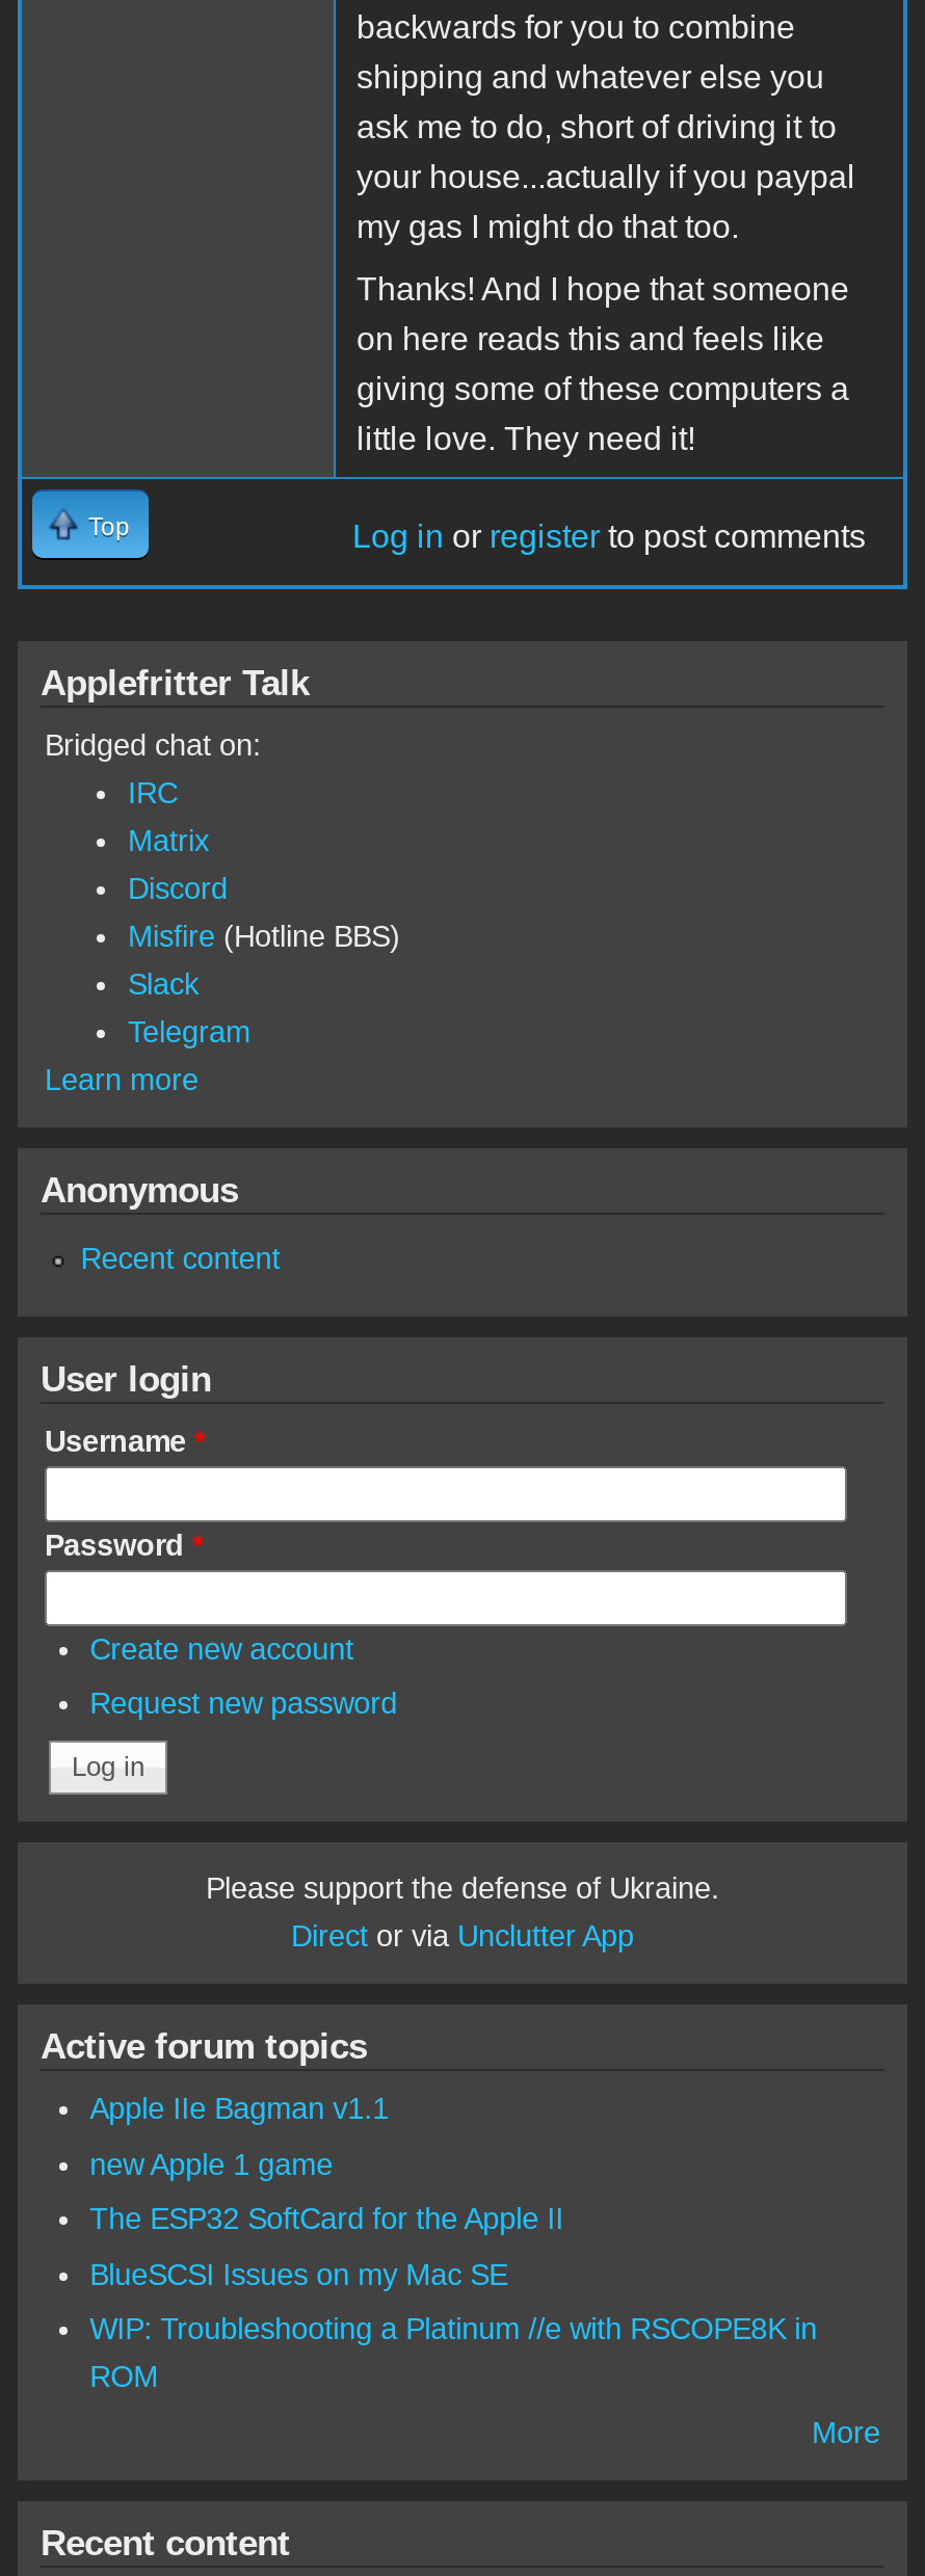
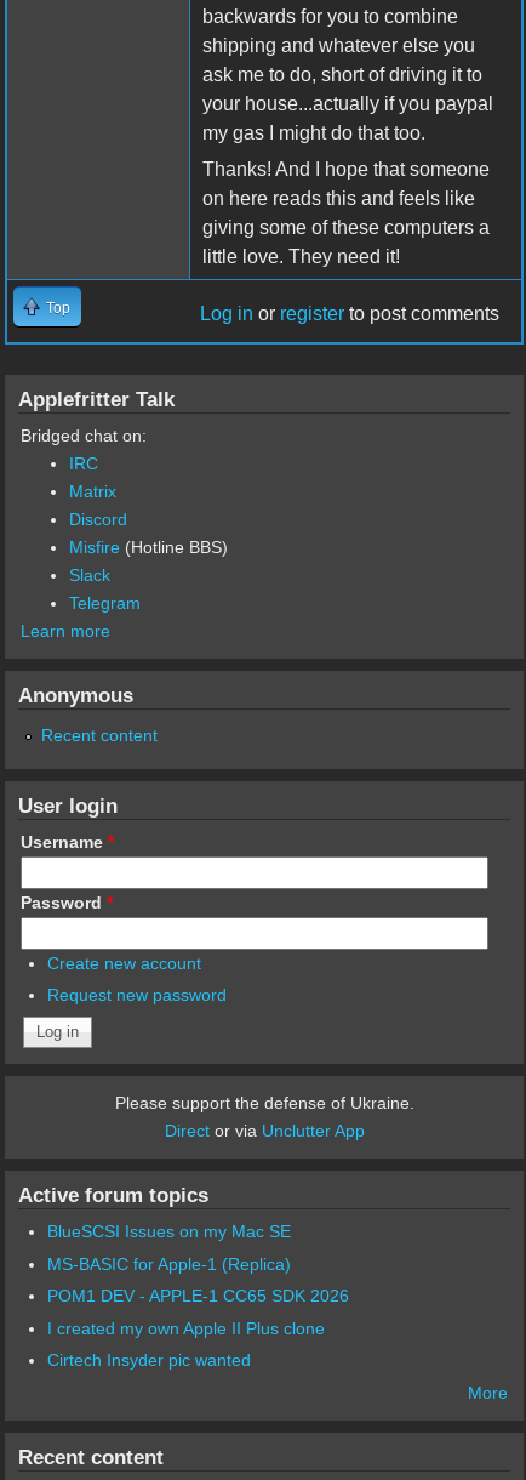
- Apple IIe Bagman v1.1
- new Apple 1 game
- The ESP32 SoftCard for the Apple II

moved up: BlueSCSI Issues on my Mac SE

- WIP: Troubleshooting a Platinum //e with RSCOPE8K in
- ROM
+ MS-BASIC for Apple-1 (Replica)
+ POM1 DEV - APPLE-1 CC65 SDK 2026
+ I created my own Apple II Plus clone
+ Cirtech Insyder pic wanted
